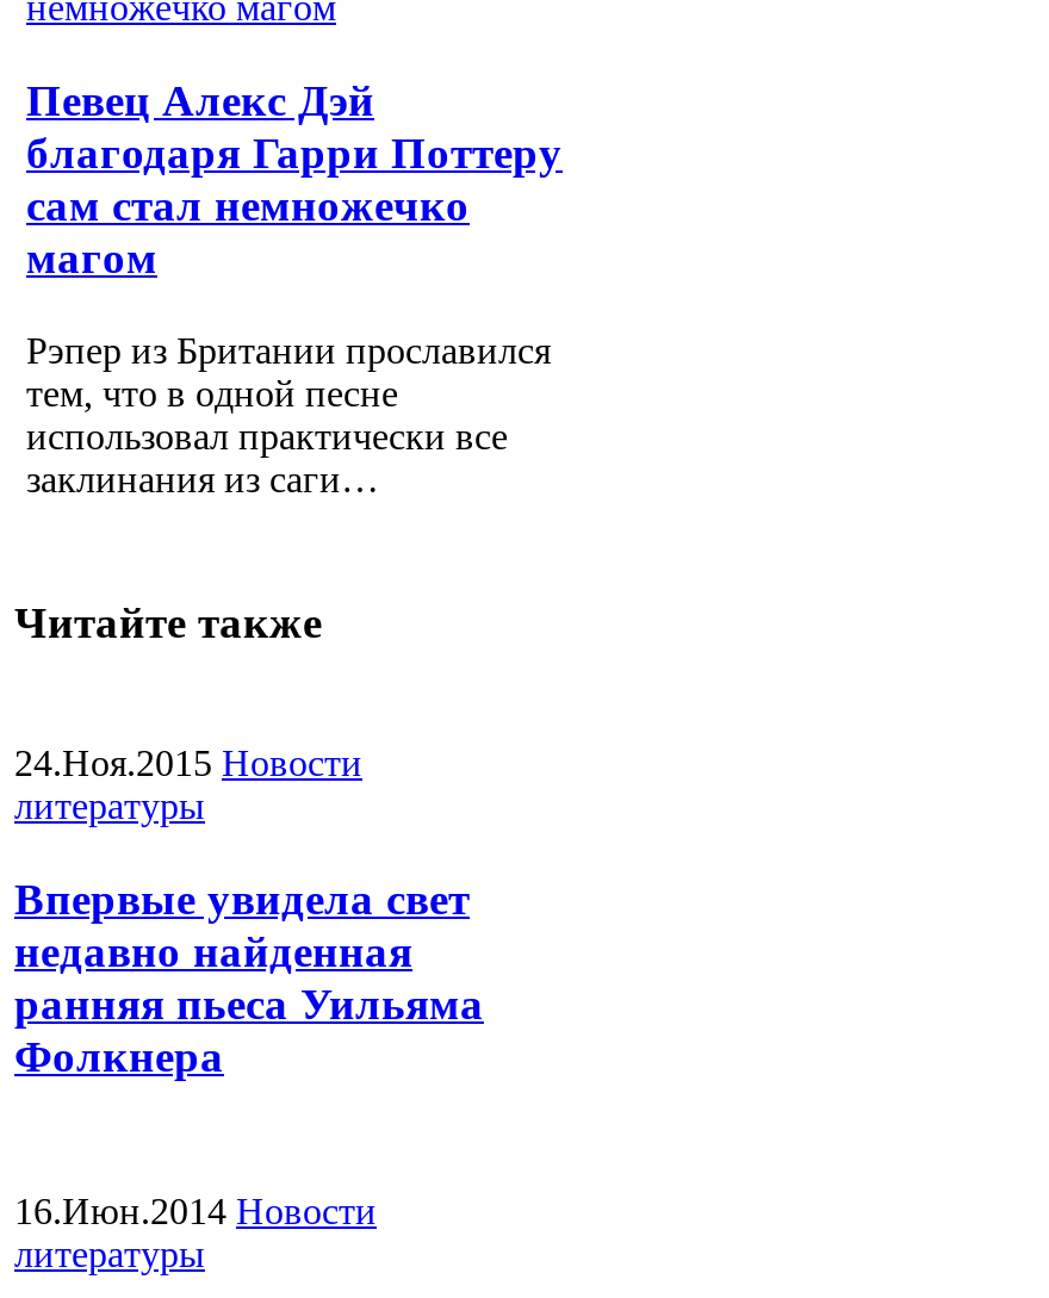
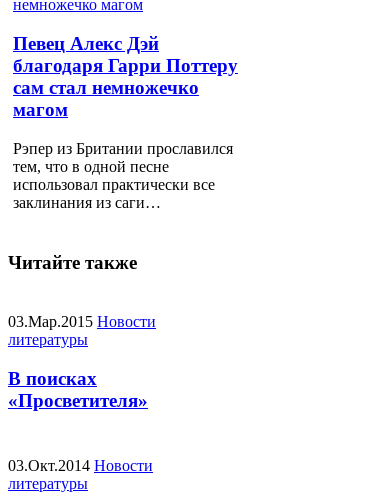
- 24.Ноя.2015 Новости
+ 03.Мар.2015 Новости

- Впервые увидела свет
- недавно найденная
- ранняя пьеса Уильяма
- Фолкнера
+ В поисках
+ «Просветителя»

- 16.Июн.2014 Новости
+ 03.Окт.2014 Новости
